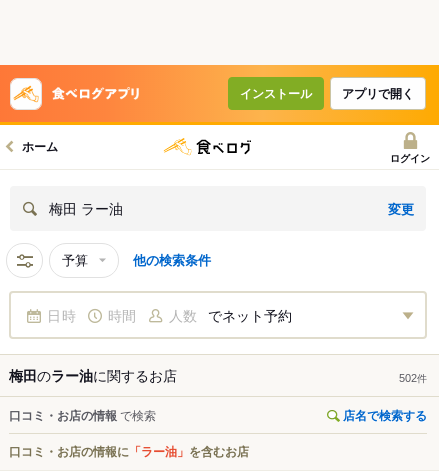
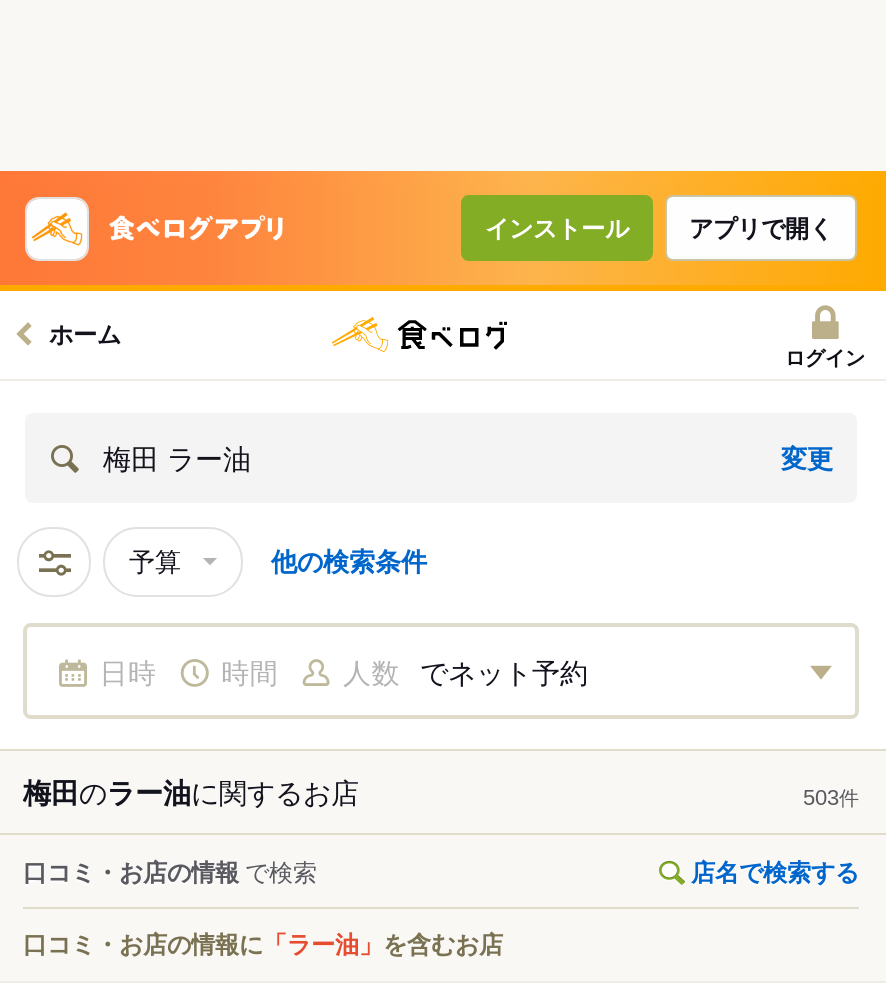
- 502件
+ 503件
